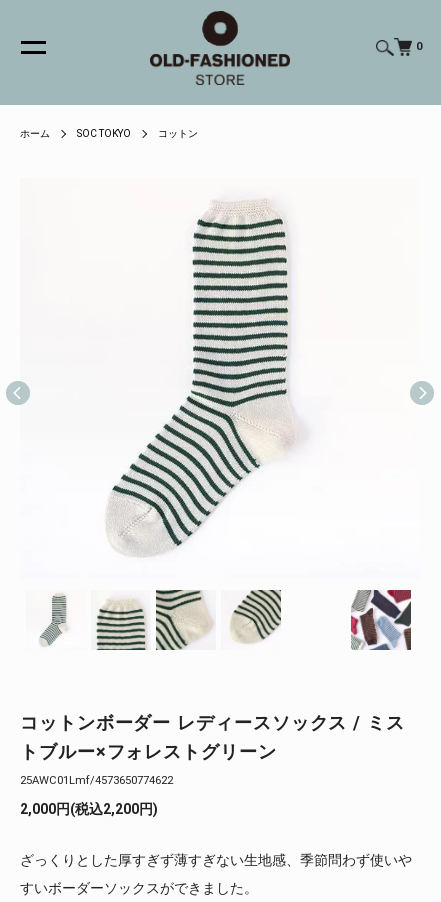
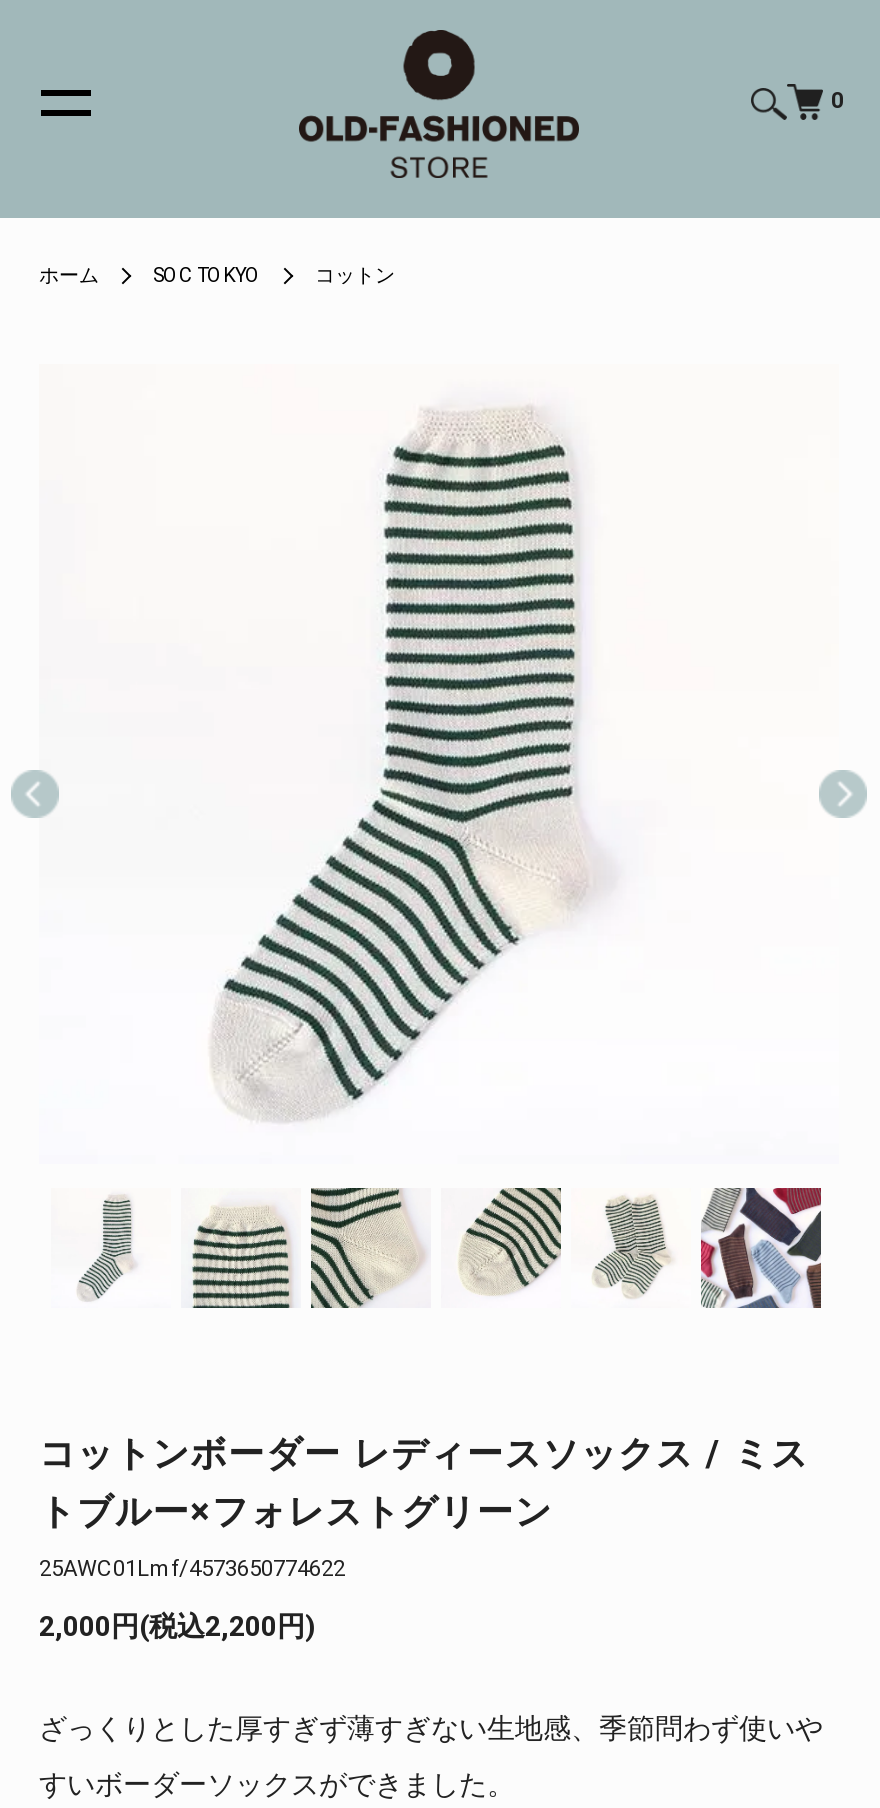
+ [image]
